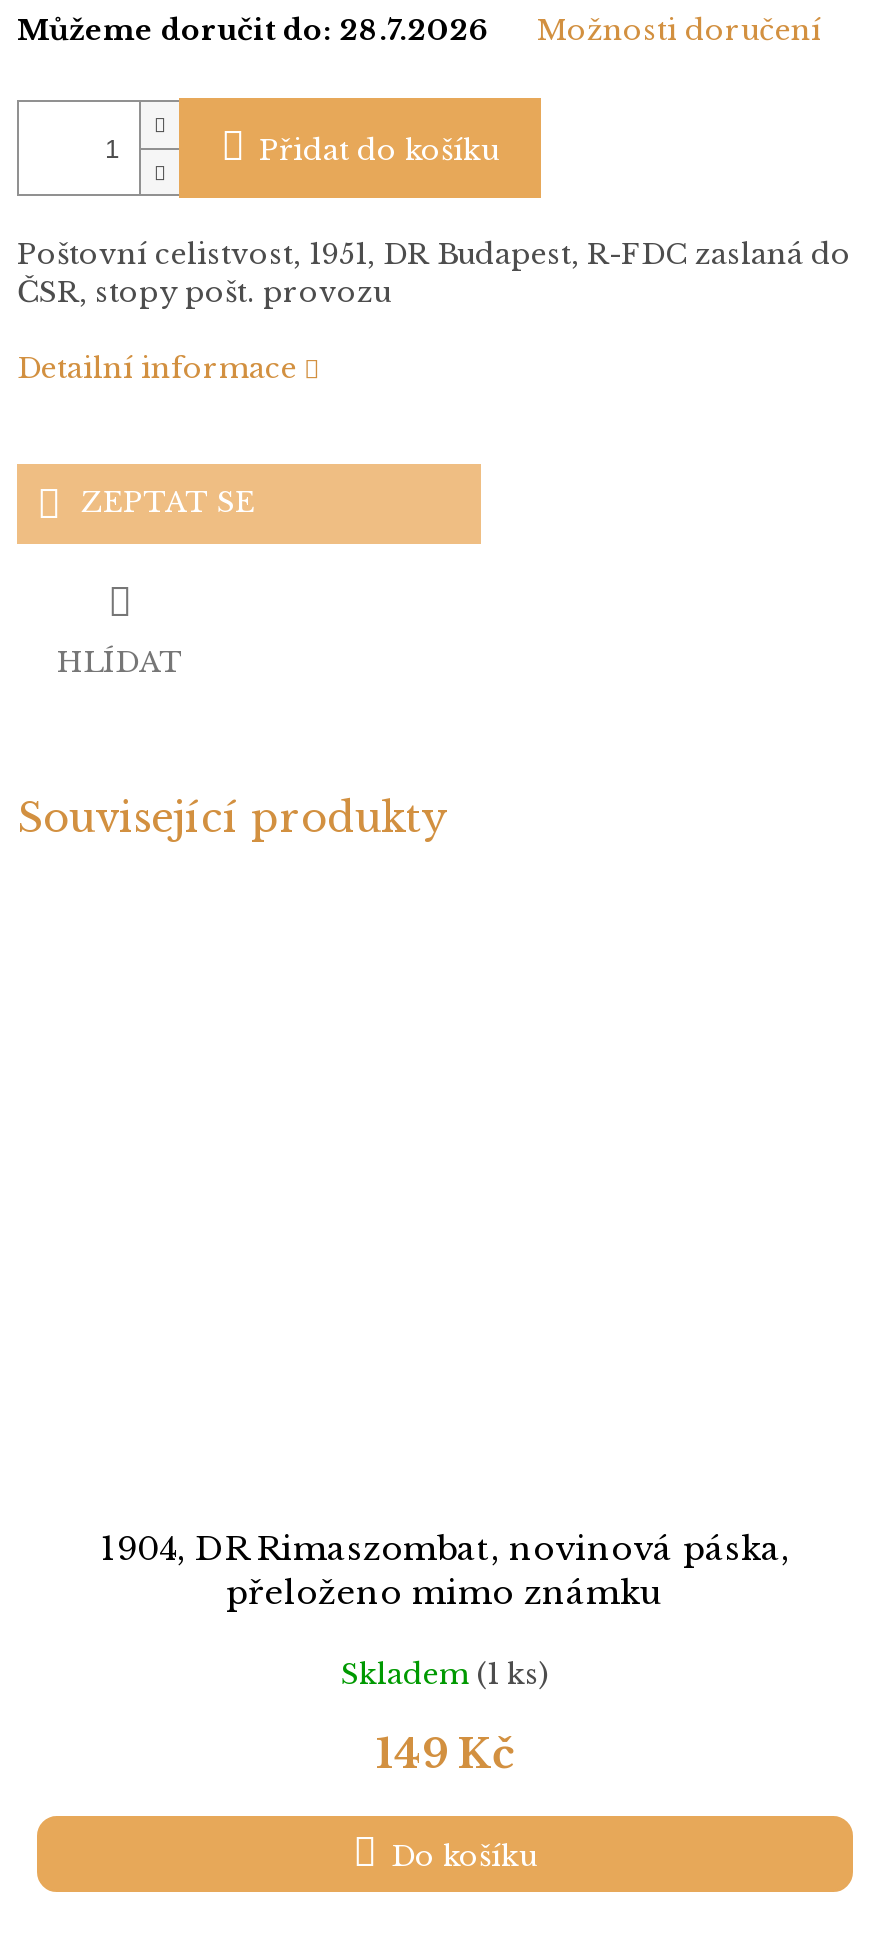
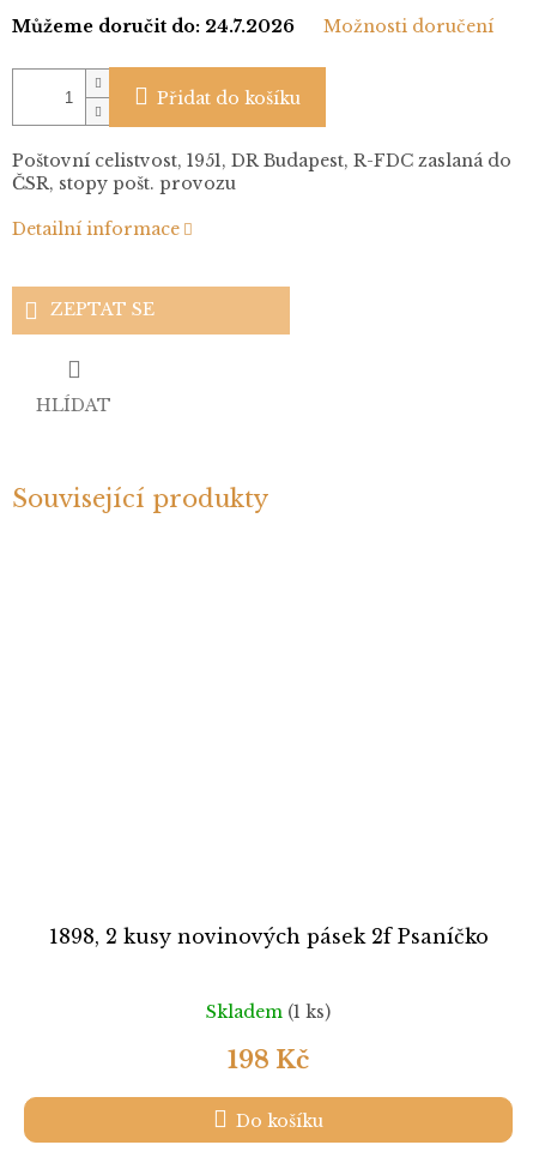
- Můžeme doručit do: 28.7.2026
+ Můžeme doručit do: 24.7.2026

- 1904, DR Rimaszombat, novinová páska,
- přeloženo mimo známku
+ 1898, 2 kusy novinových pásek 2f Psaníčko

- 149 Kč
+ 198 Kč
